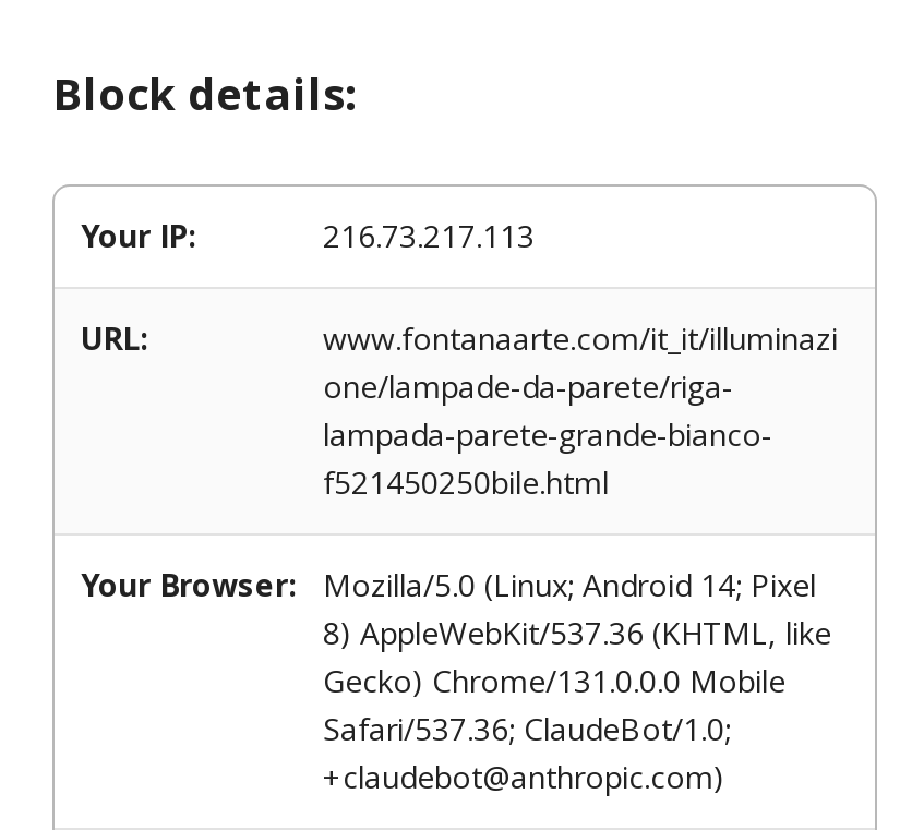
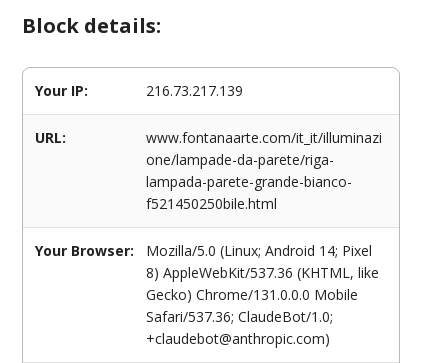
- 216.73.217.113
+ 216.73.217.139
